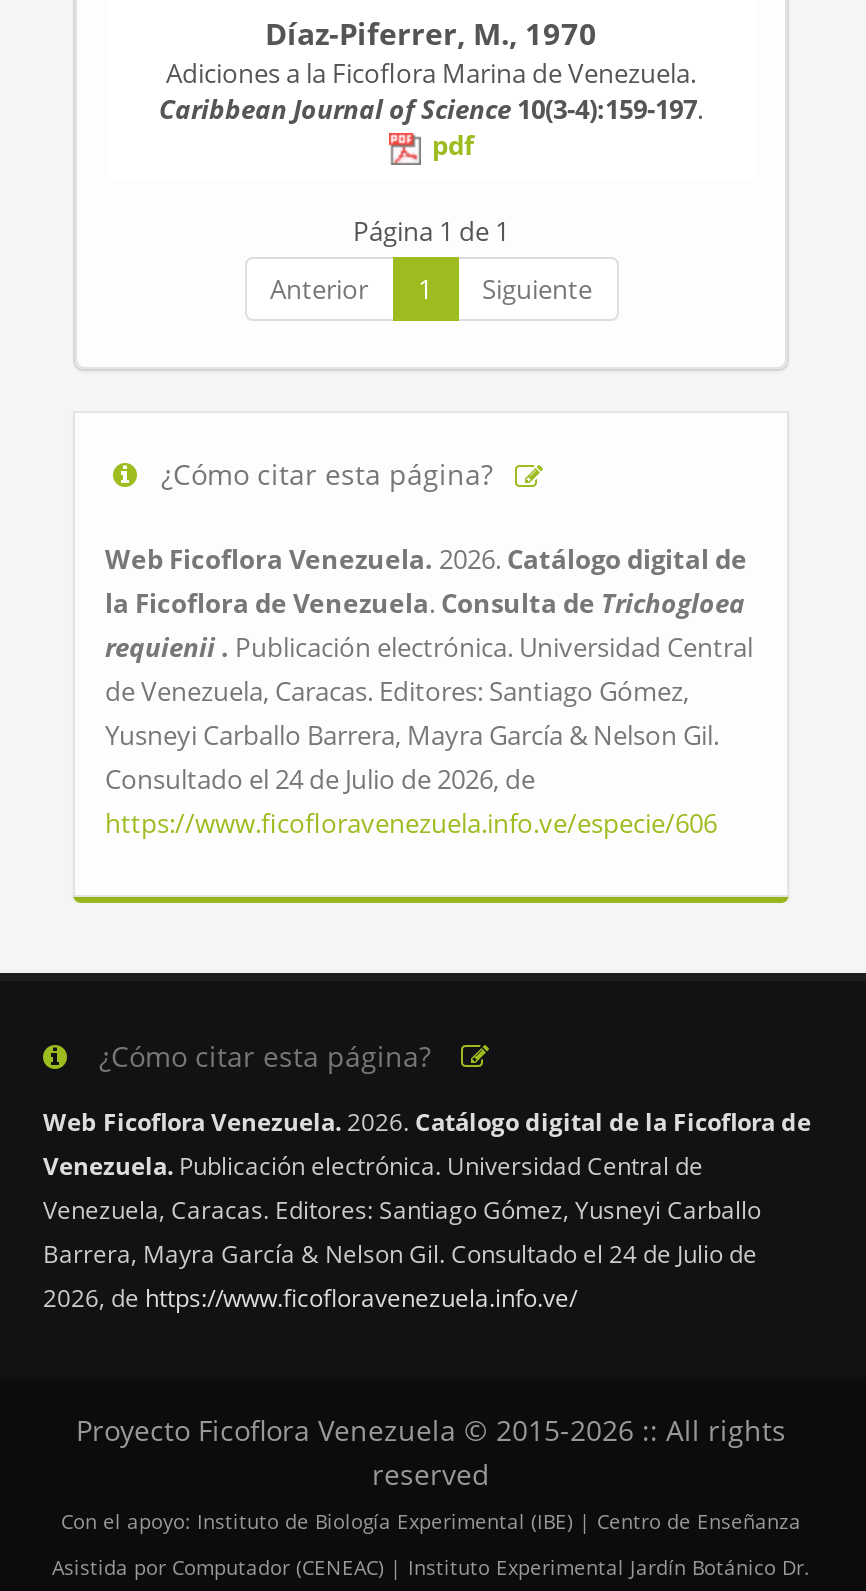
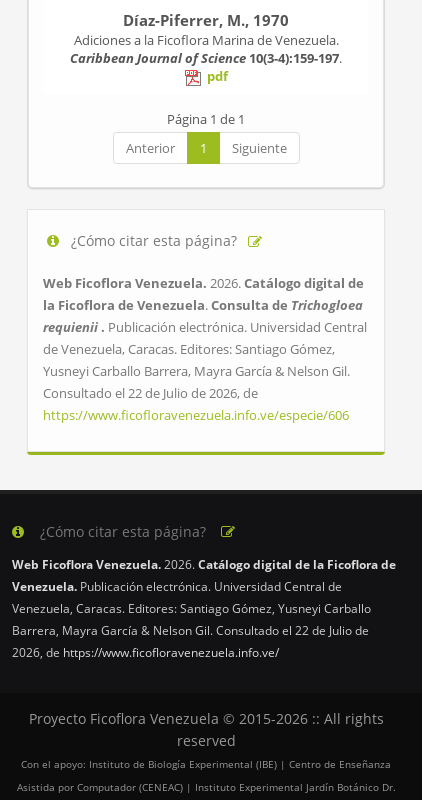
- Consultado el 24 de Julio de 2026, de
+ Consultado el 22 de Julio de 2026, de

- Barrera, Mayra García & Nelson Gil. Consultado el 24 de Julio de
+ Barrera, Mayra García & Nelson Gil. Consultado el 22 de Julio de
